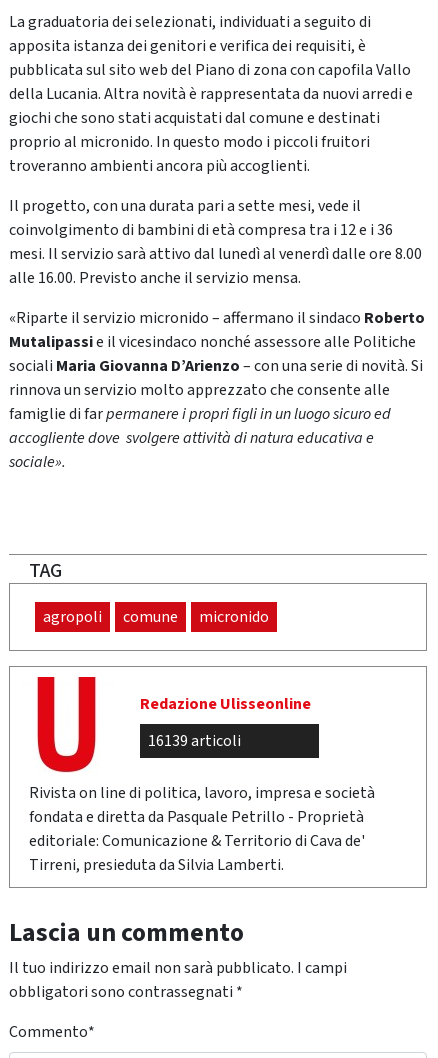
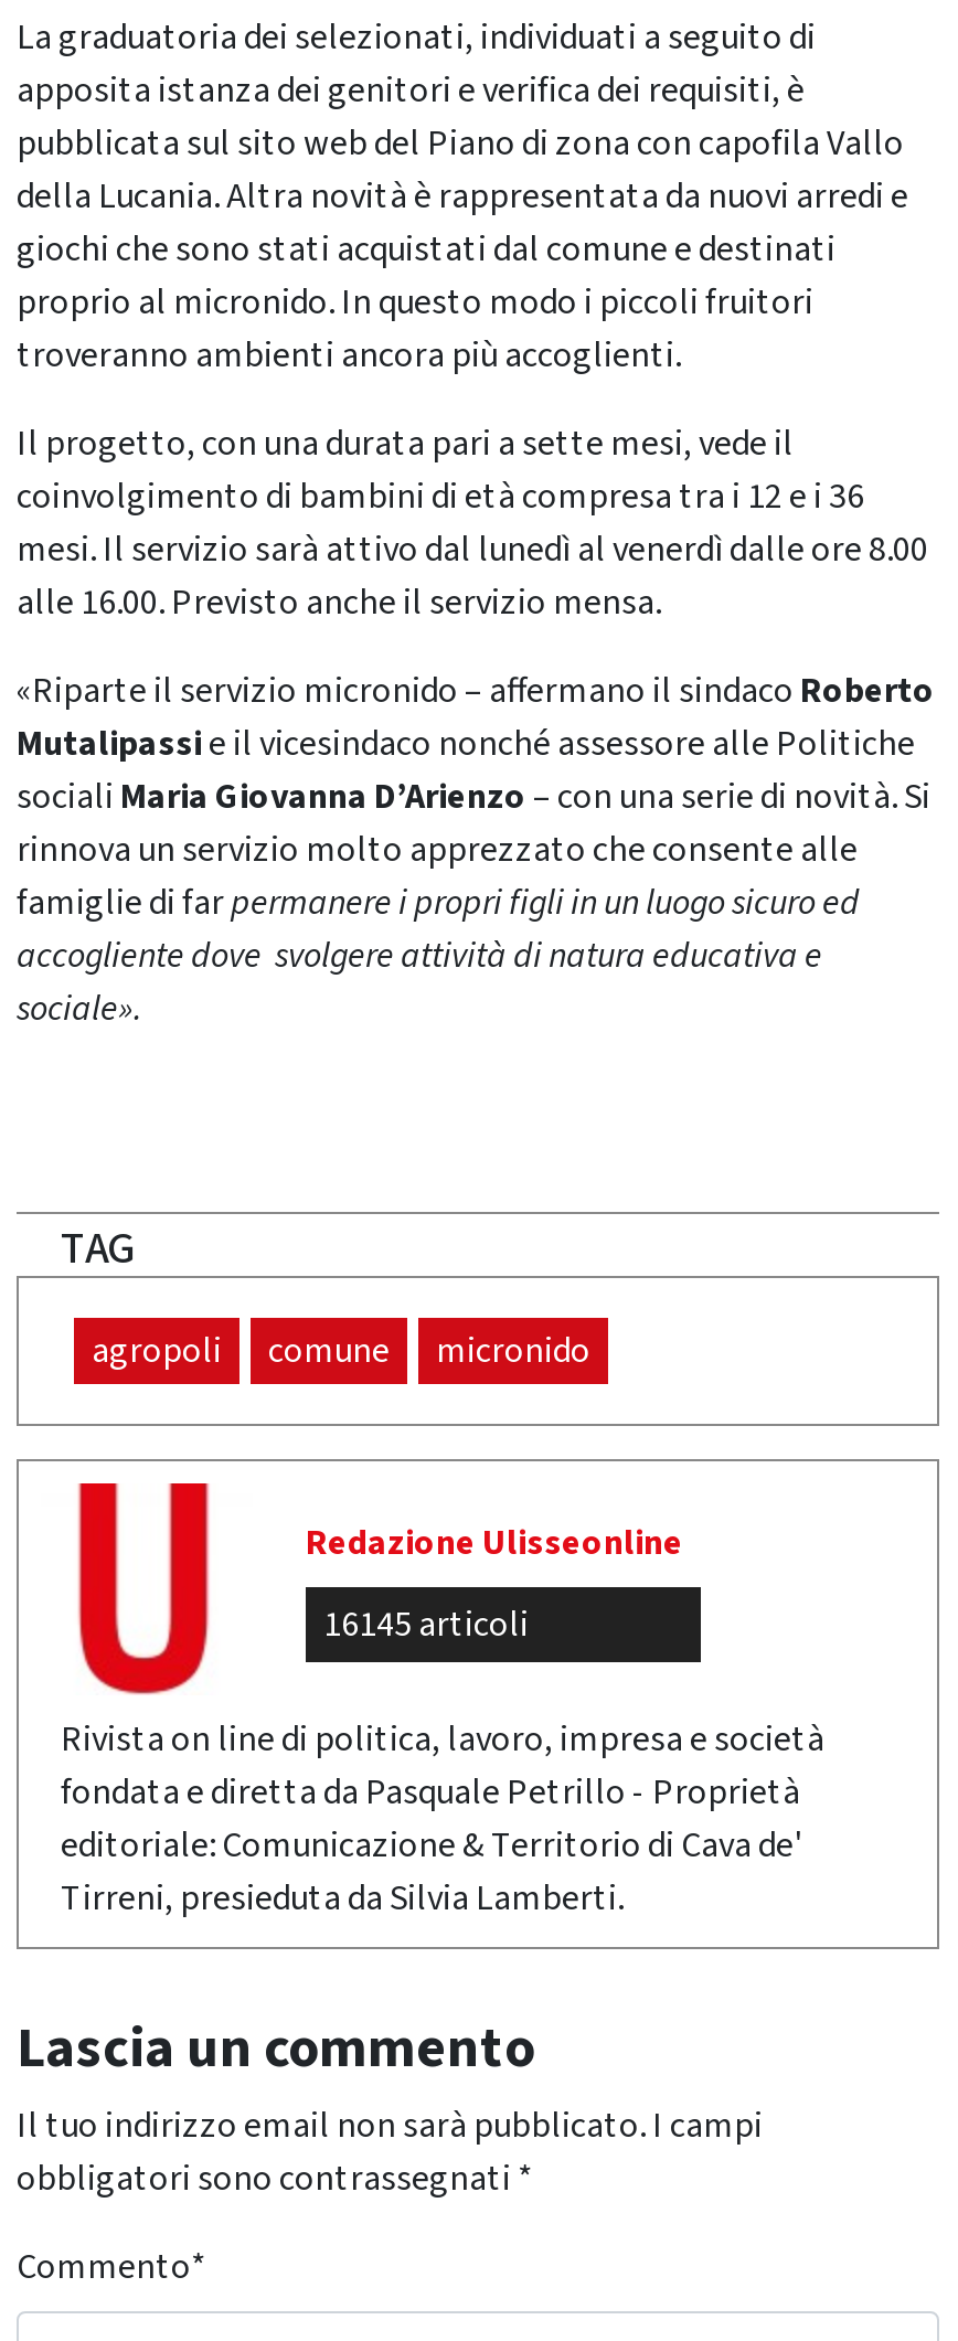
- 16139 articoli
+ 16145 articoli
